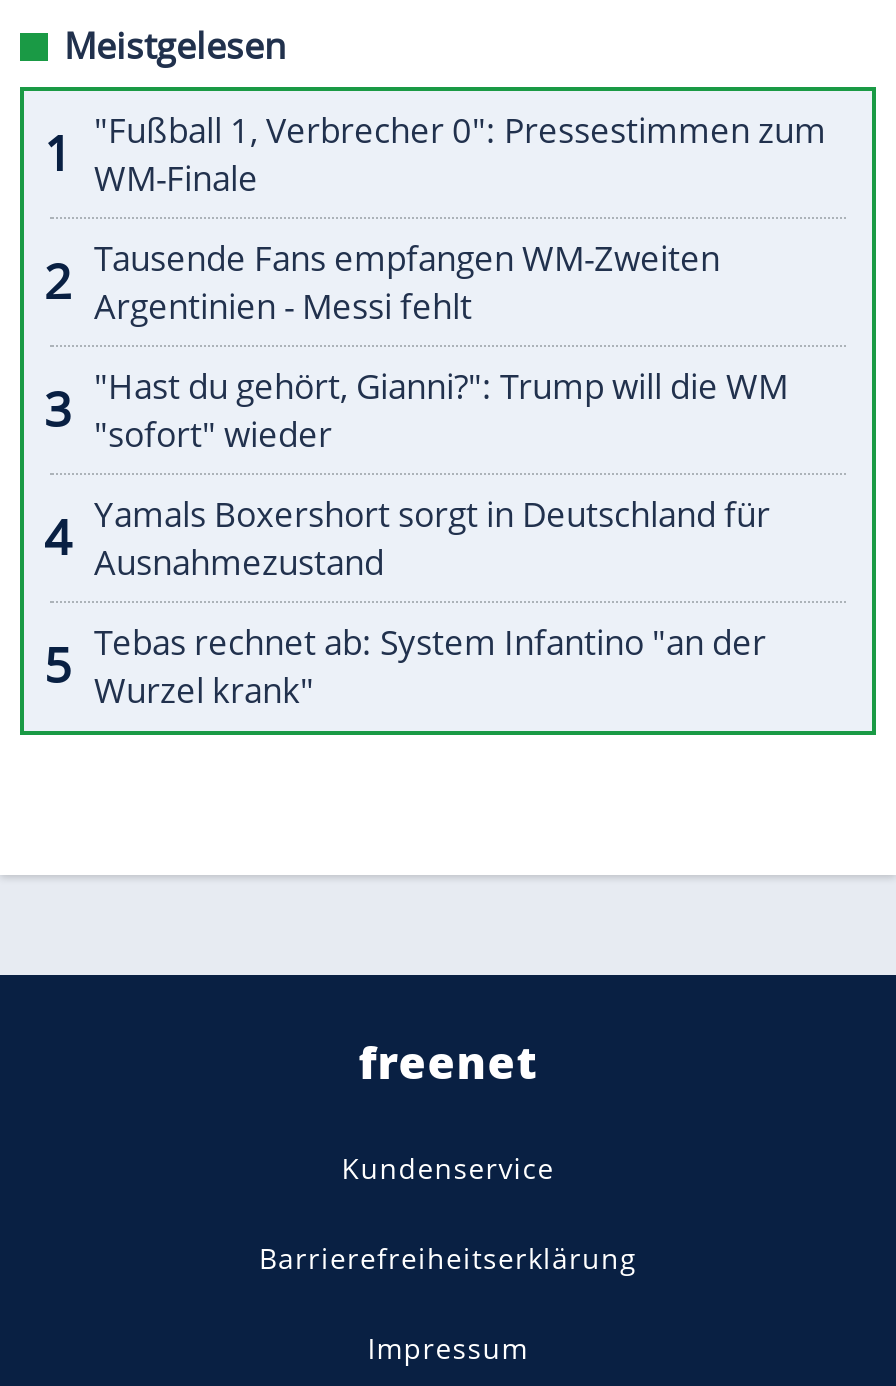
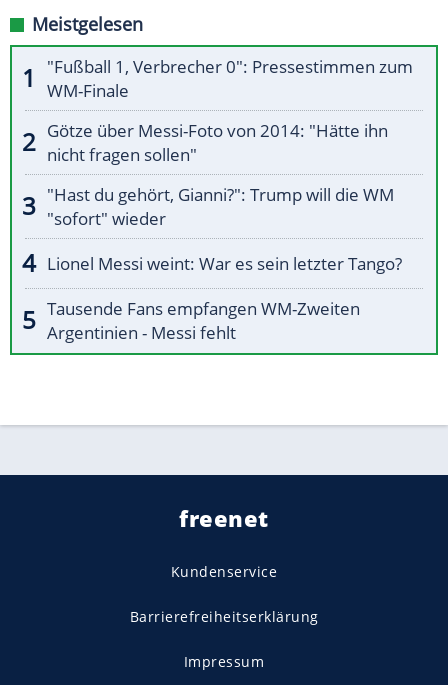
+ Götze über Messi-Foto von 2014: "Hätte ihn
+ nicht fragen sollen"

moved down: Tausende Fans empfangen WM-Zweiten | Argentinien - Messi fehlt

- Yamals Boxershort sorgt in Deutschland für
- Ausnahmezustand
+ Lionel Messi weint: War es sein letzter Tango?

- Tebas rechnet ab: System Infantino "an der
- Wurzel krank"
